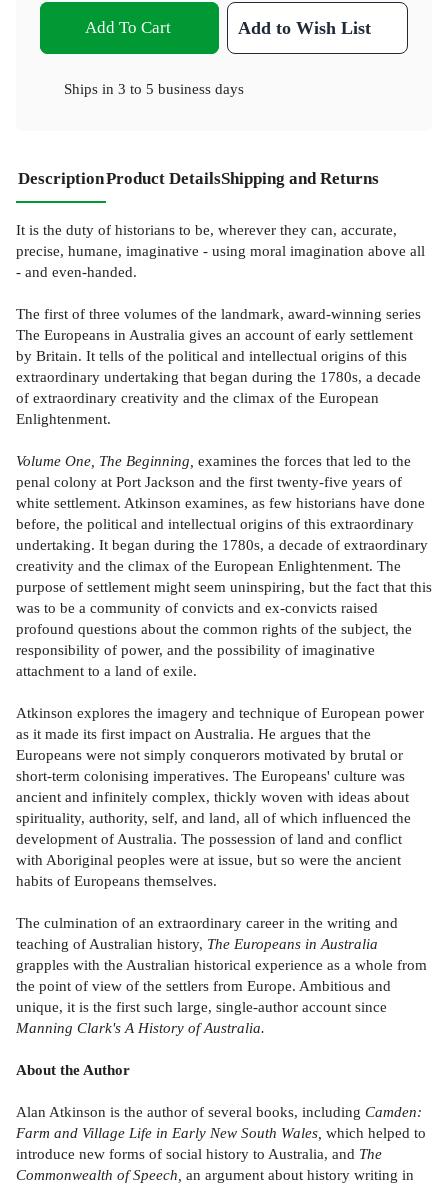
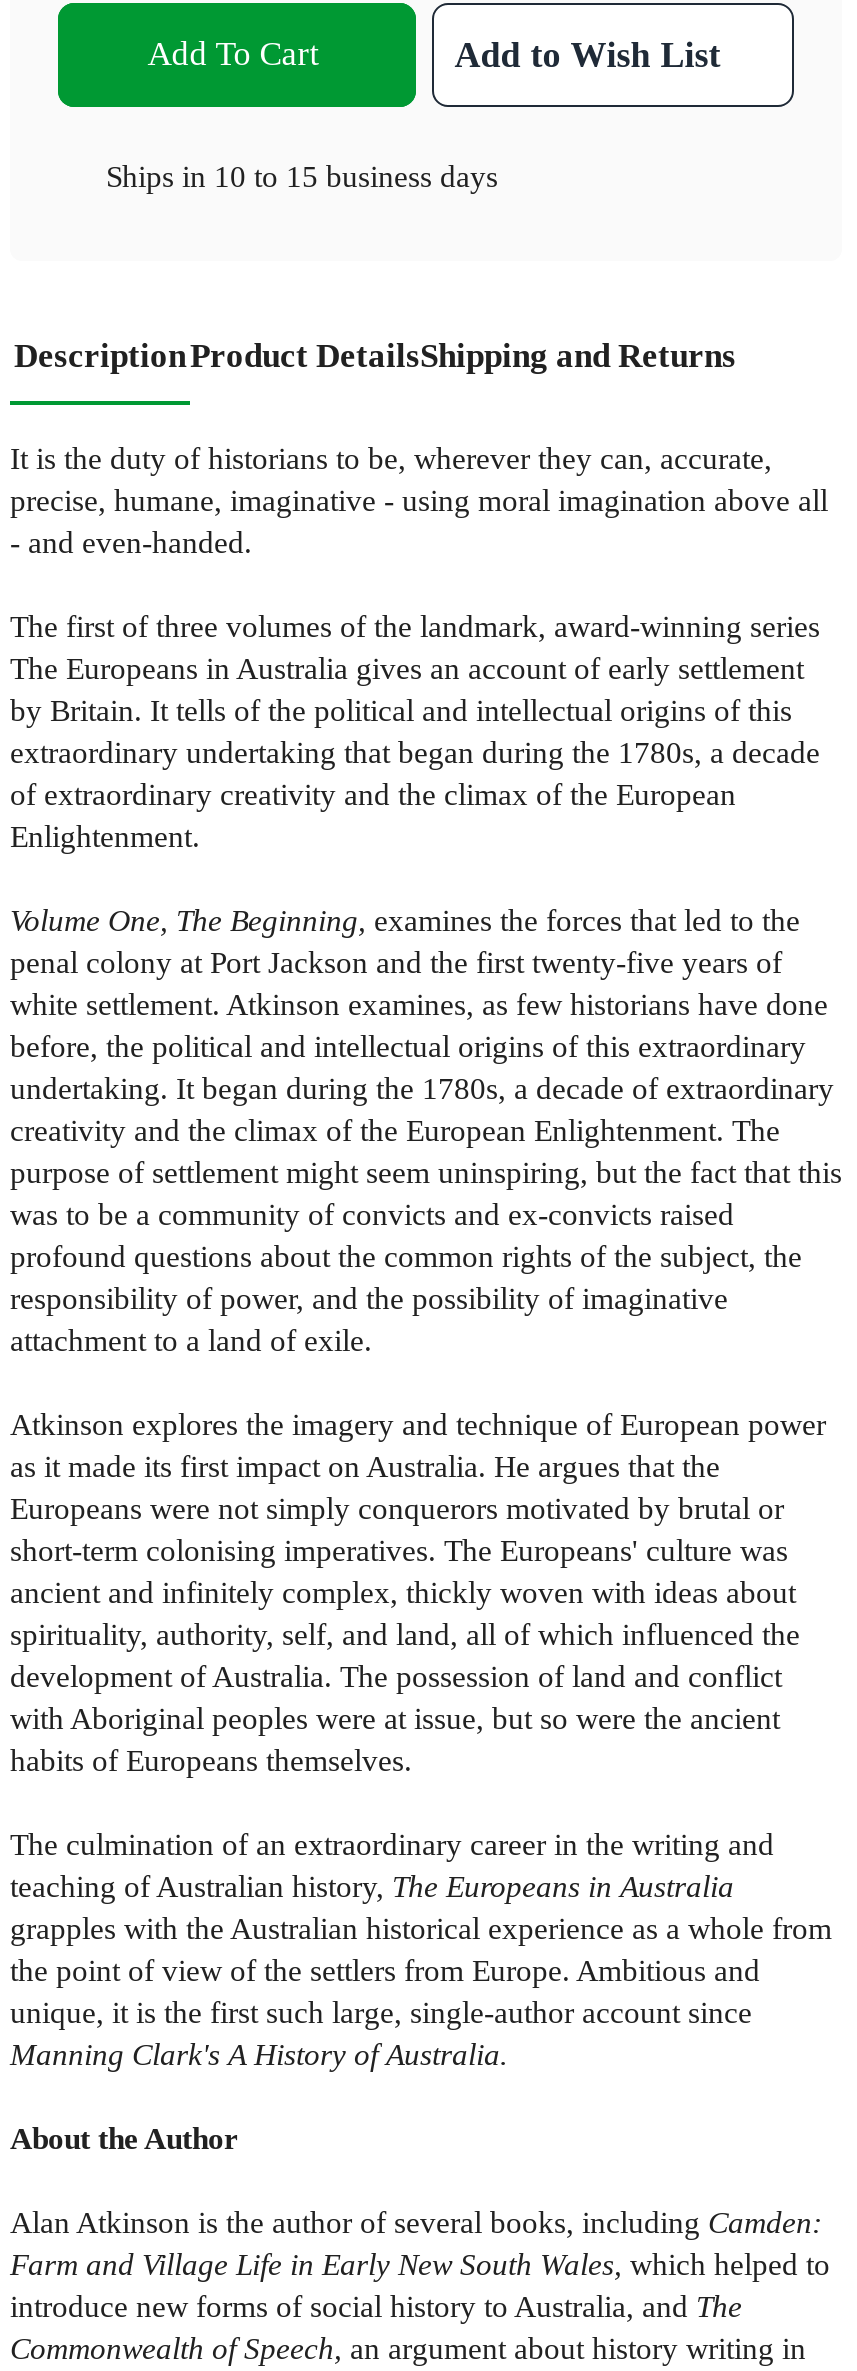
- Ships in 3 to 5 business days
+ Ships in 10 to 15 business days
